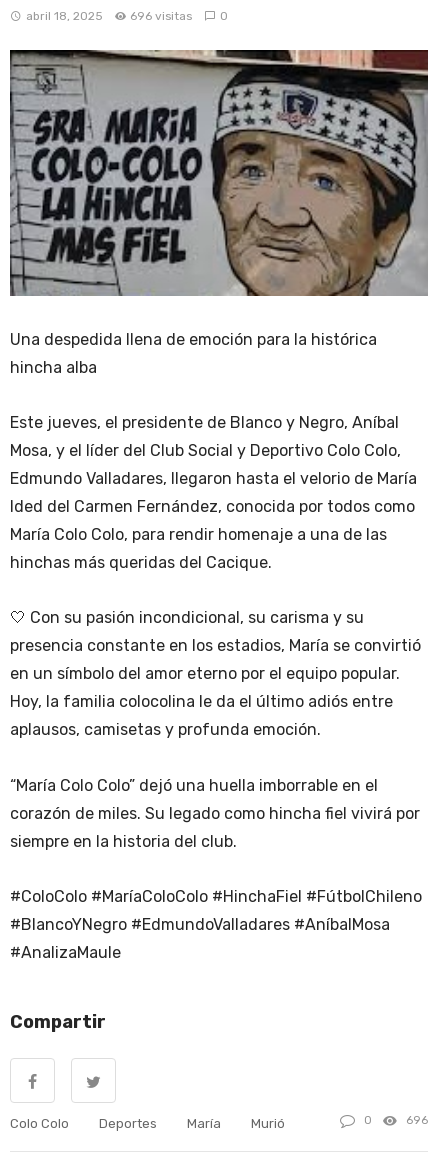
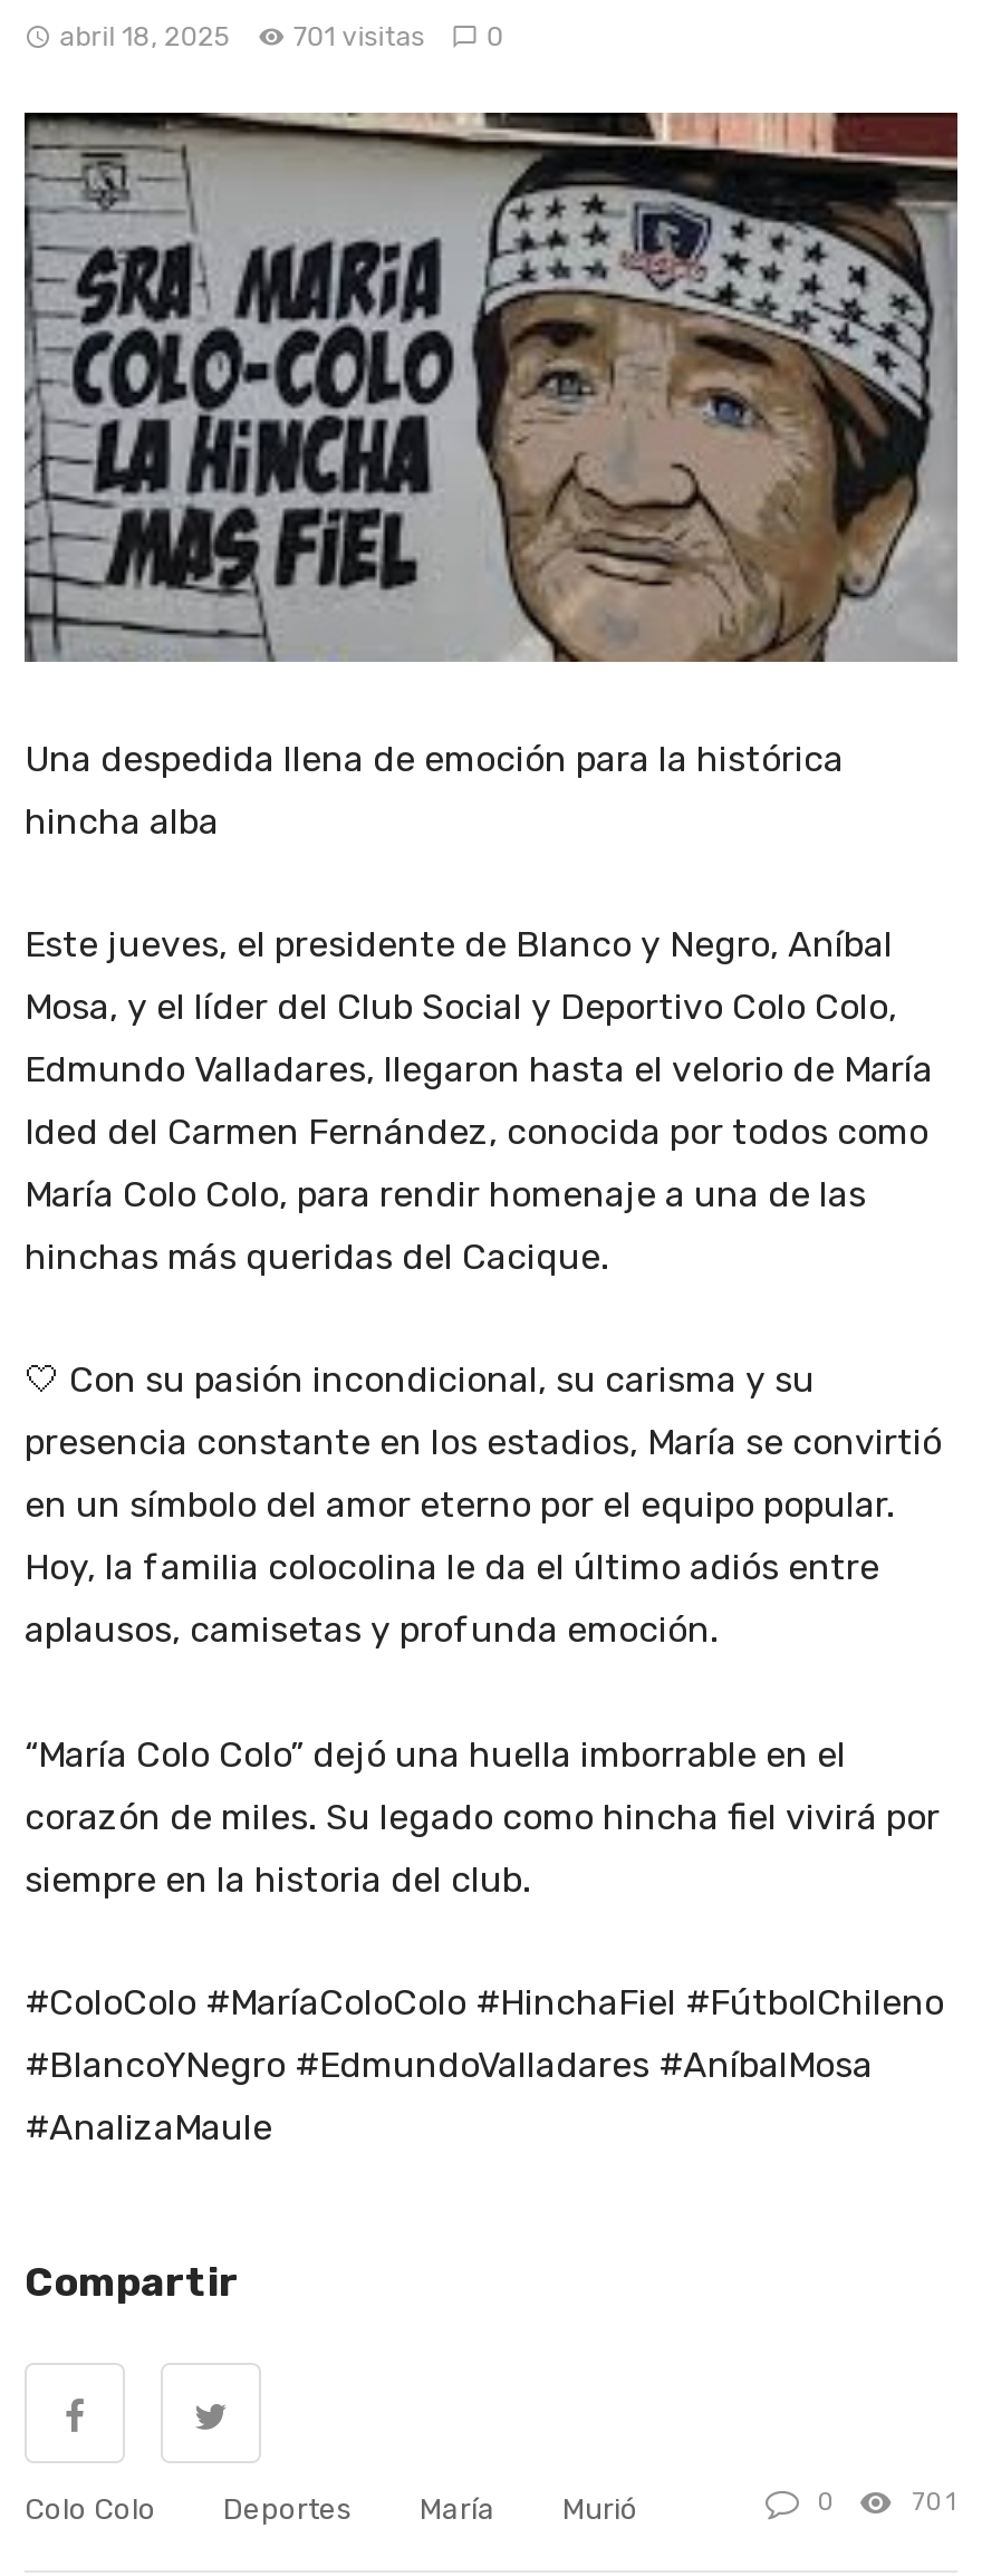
- abril 18, 2025 696 visitas 0
+ abril 18, 2025 701 visitas 0

- 696
+ 701
